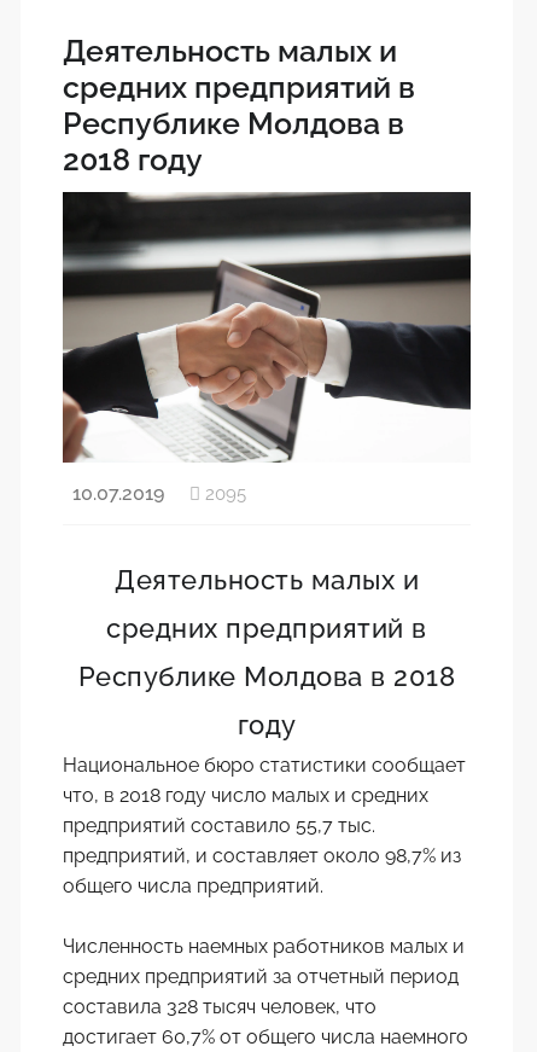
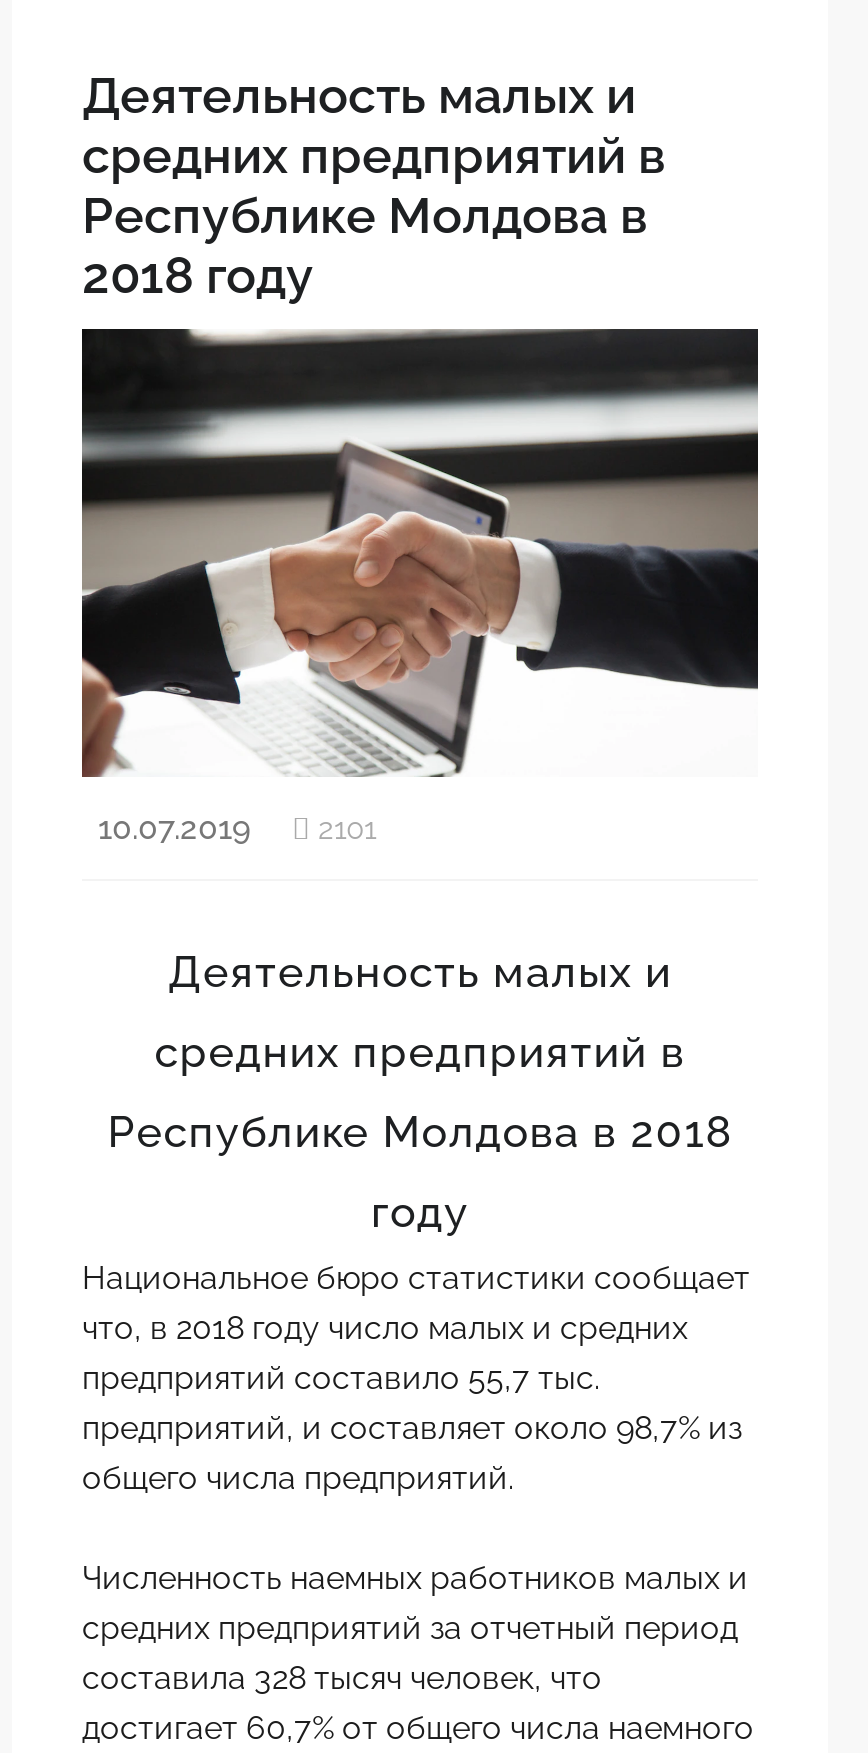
- 10.07.2019 2095
+ 10.07.2019 2101
